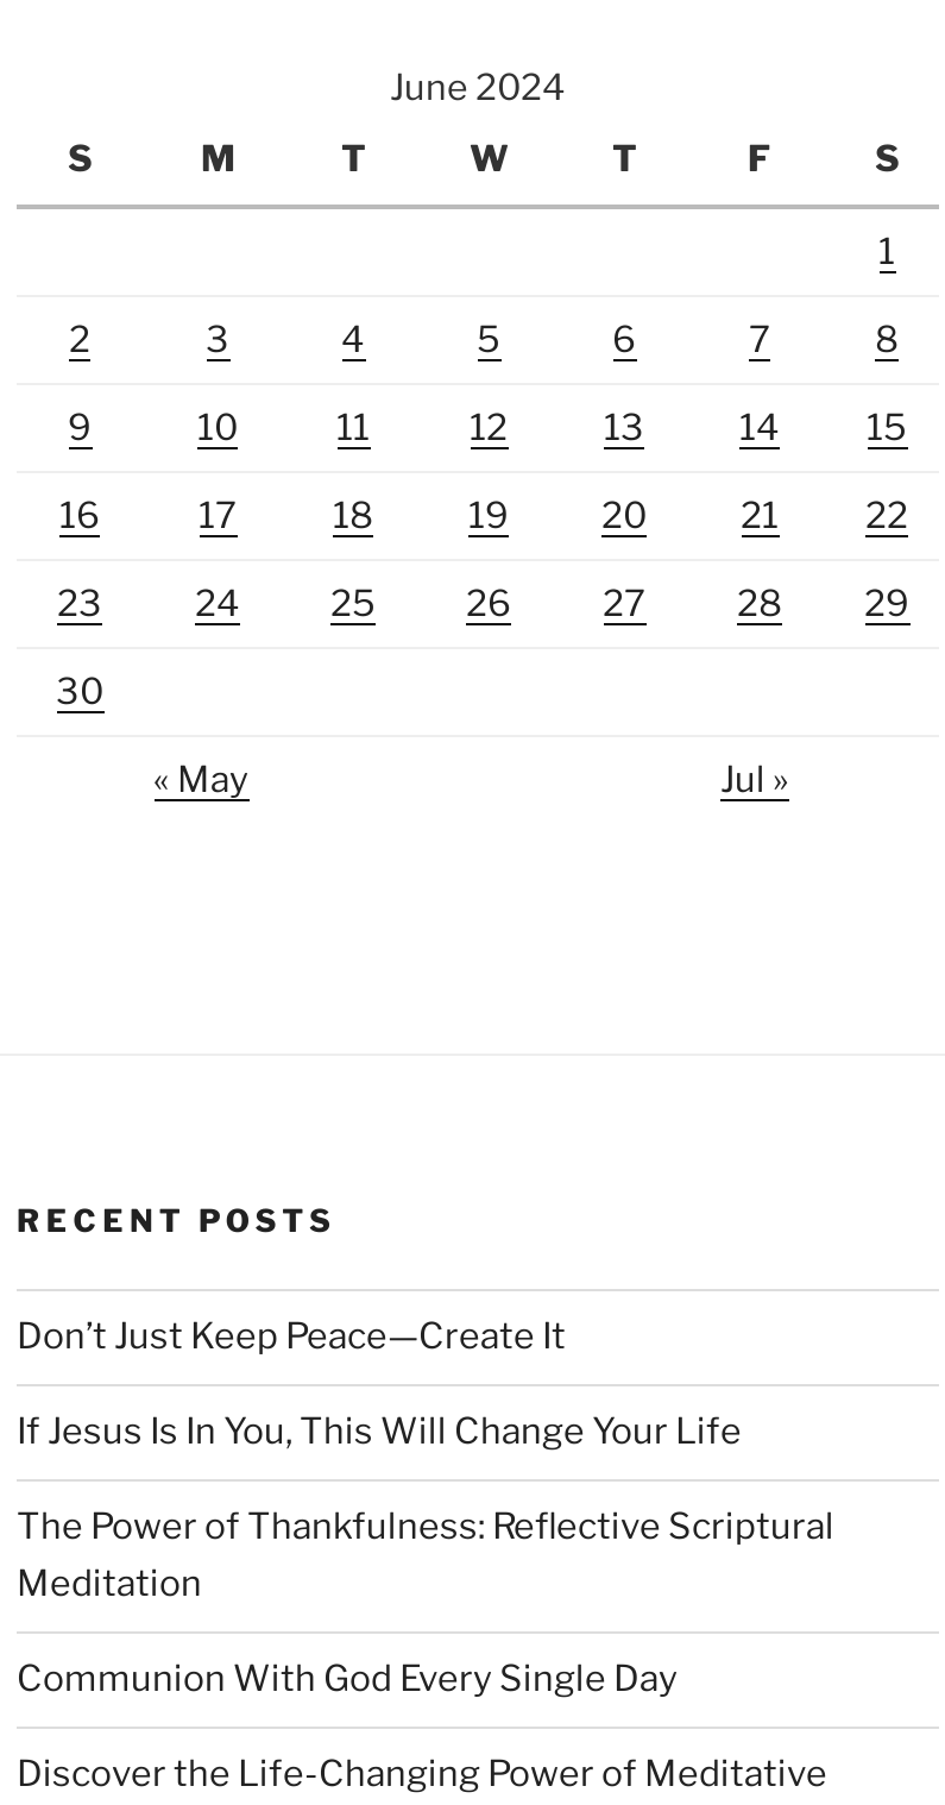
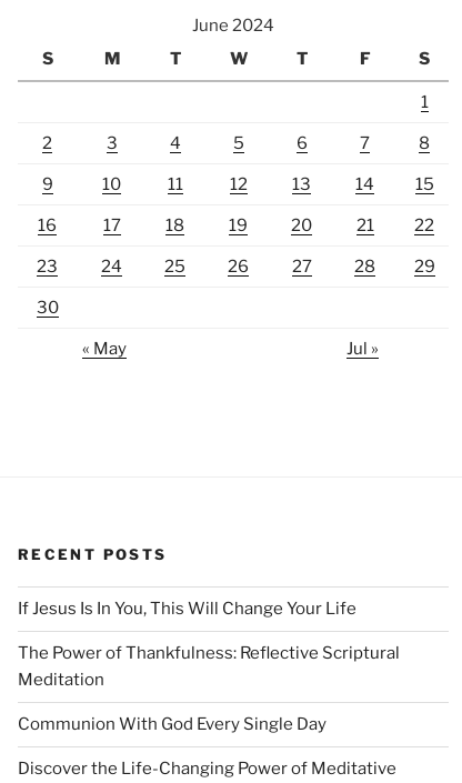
- Don’t Just Keep Peace—Create It
